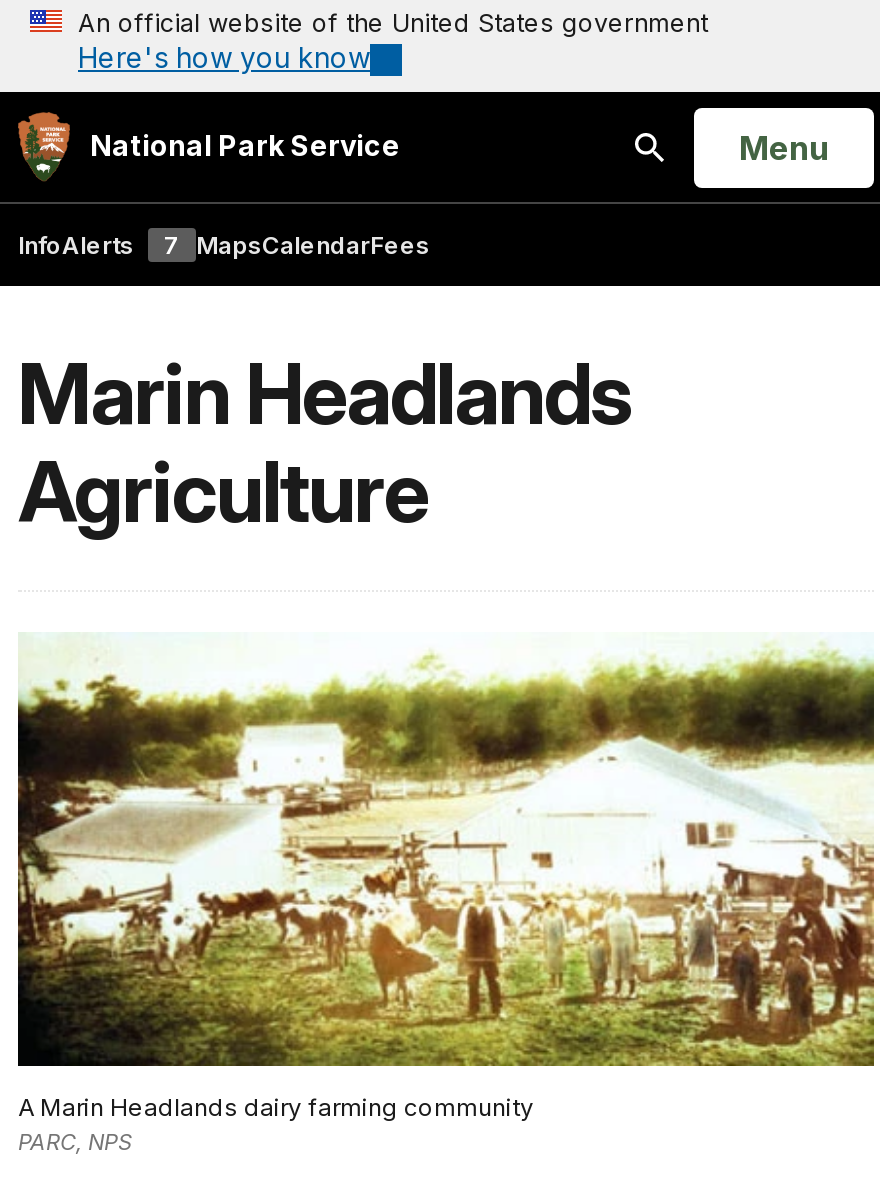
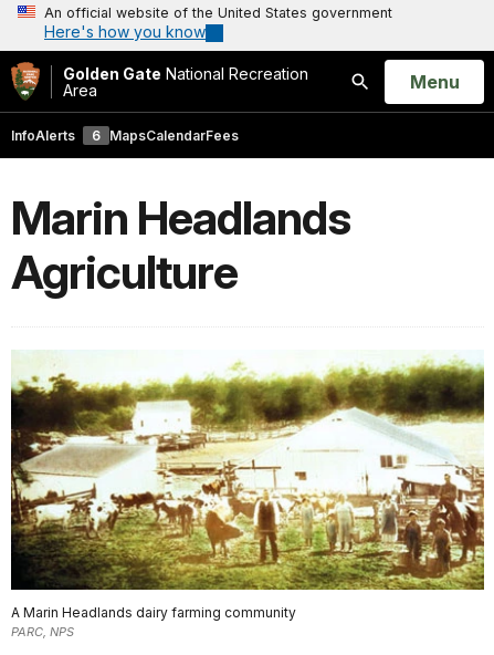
- National Park Service
+ Golden Gate National Recreation
+ Area

- 7 MapsCalendarFees
+ 6 MapsCalendarFees
